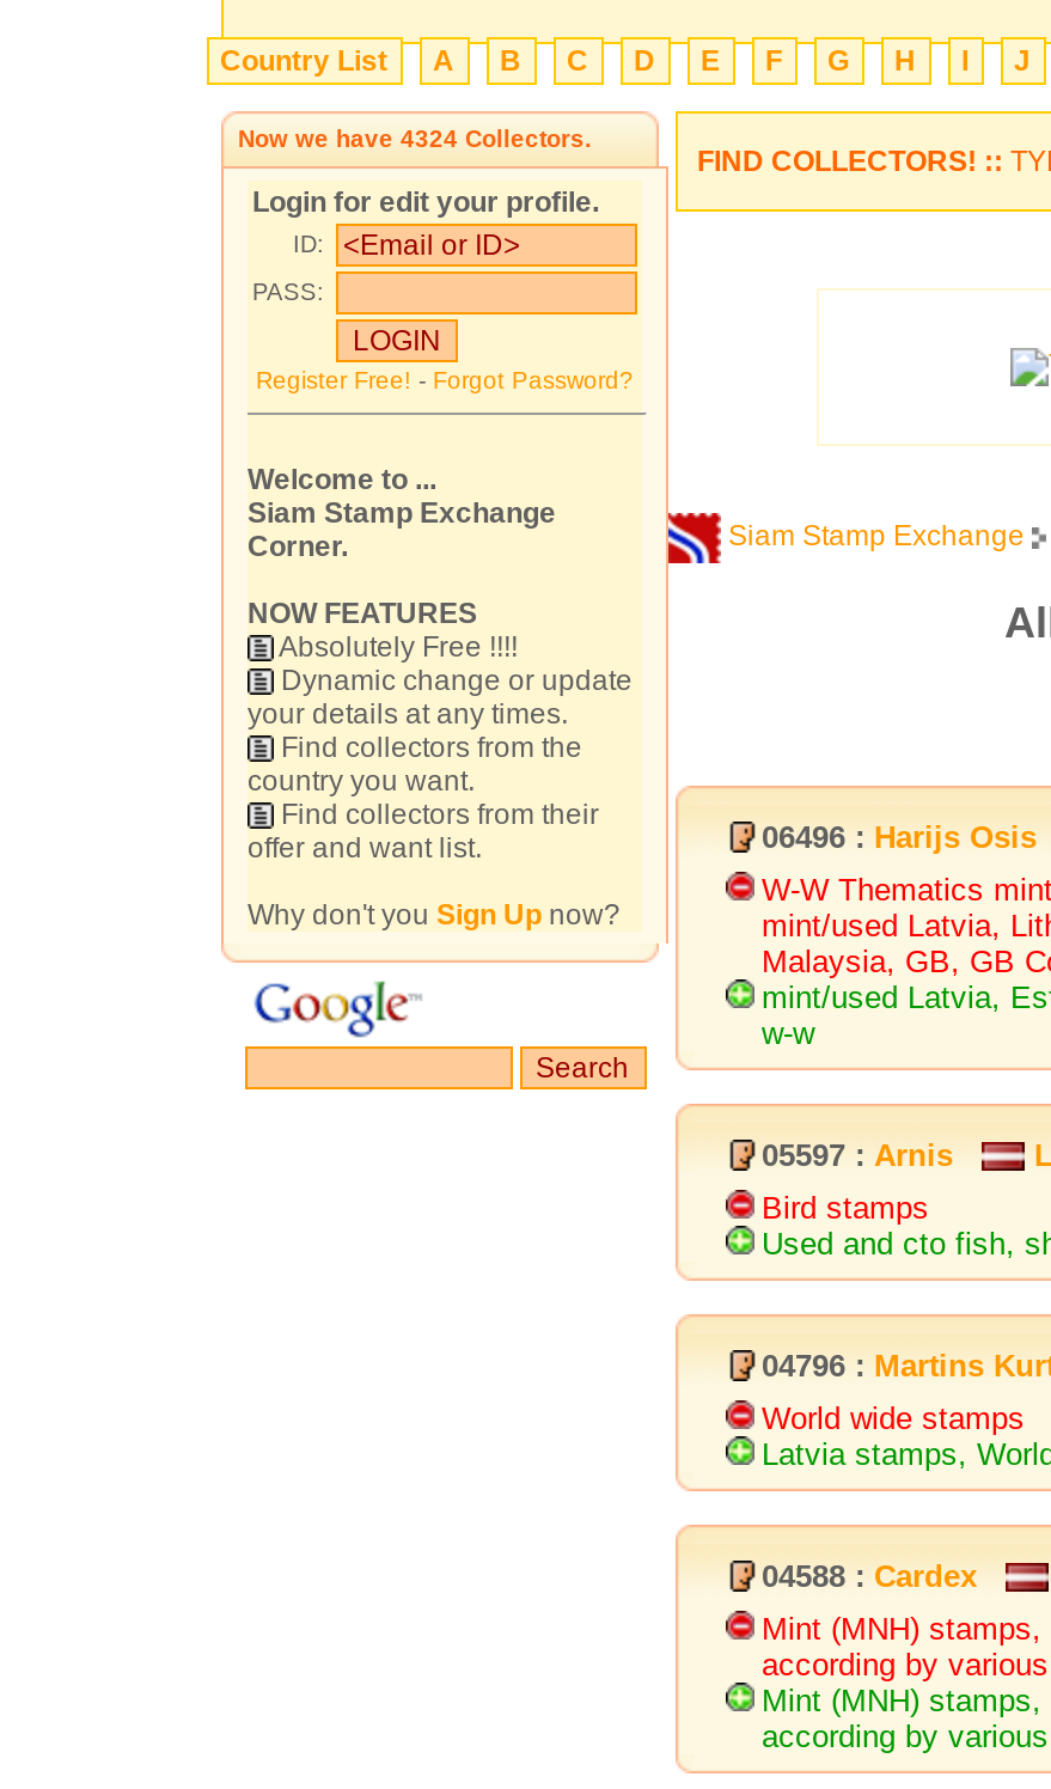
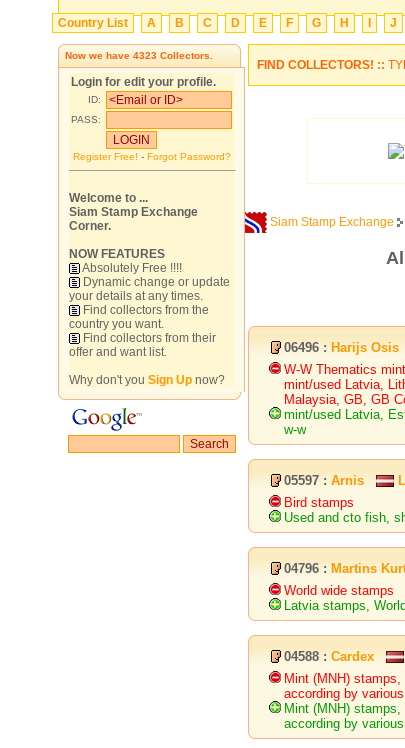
- Now we have 4324 Collectors.
+ Now we have 4323 Collectors.
